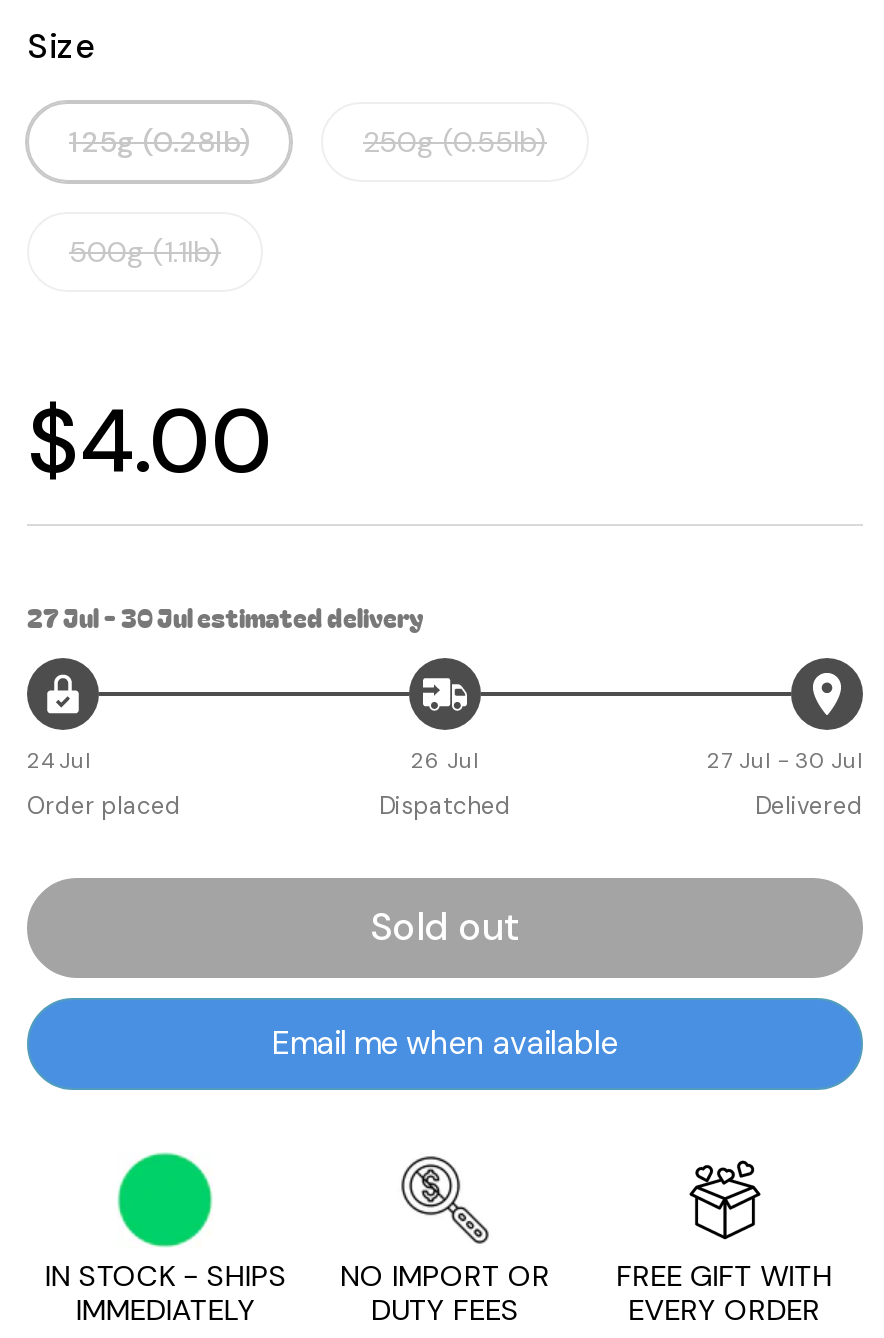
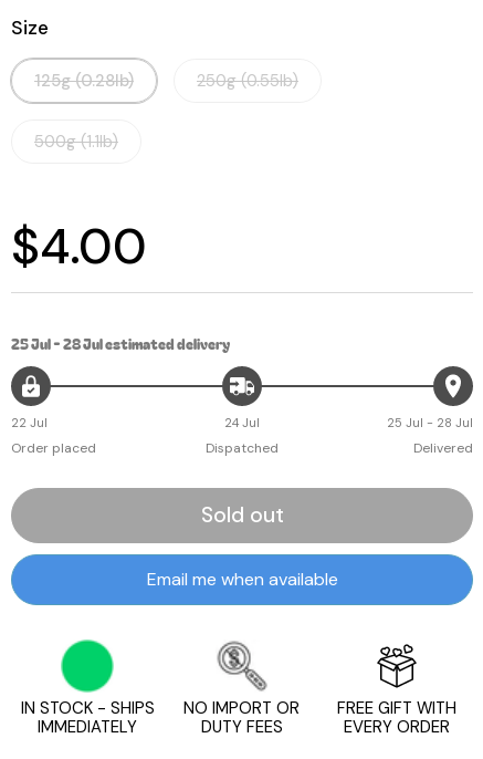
- 27 Jul - 30 Julestimated delivery
+ 25 Jul - 28 Julestimated delivery

- 24 Jul
+ 22 Jul

- 26 Jul
+ 24 Jul

- 27 Jul - 30 Jul
+ 25 Jul - 28 Jul
